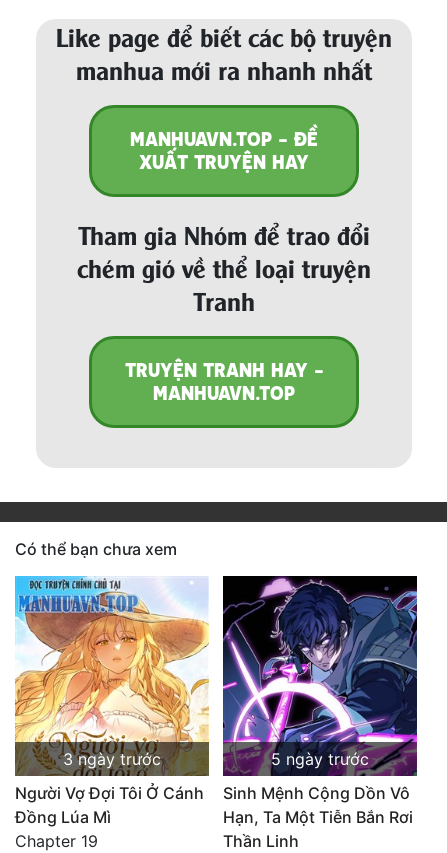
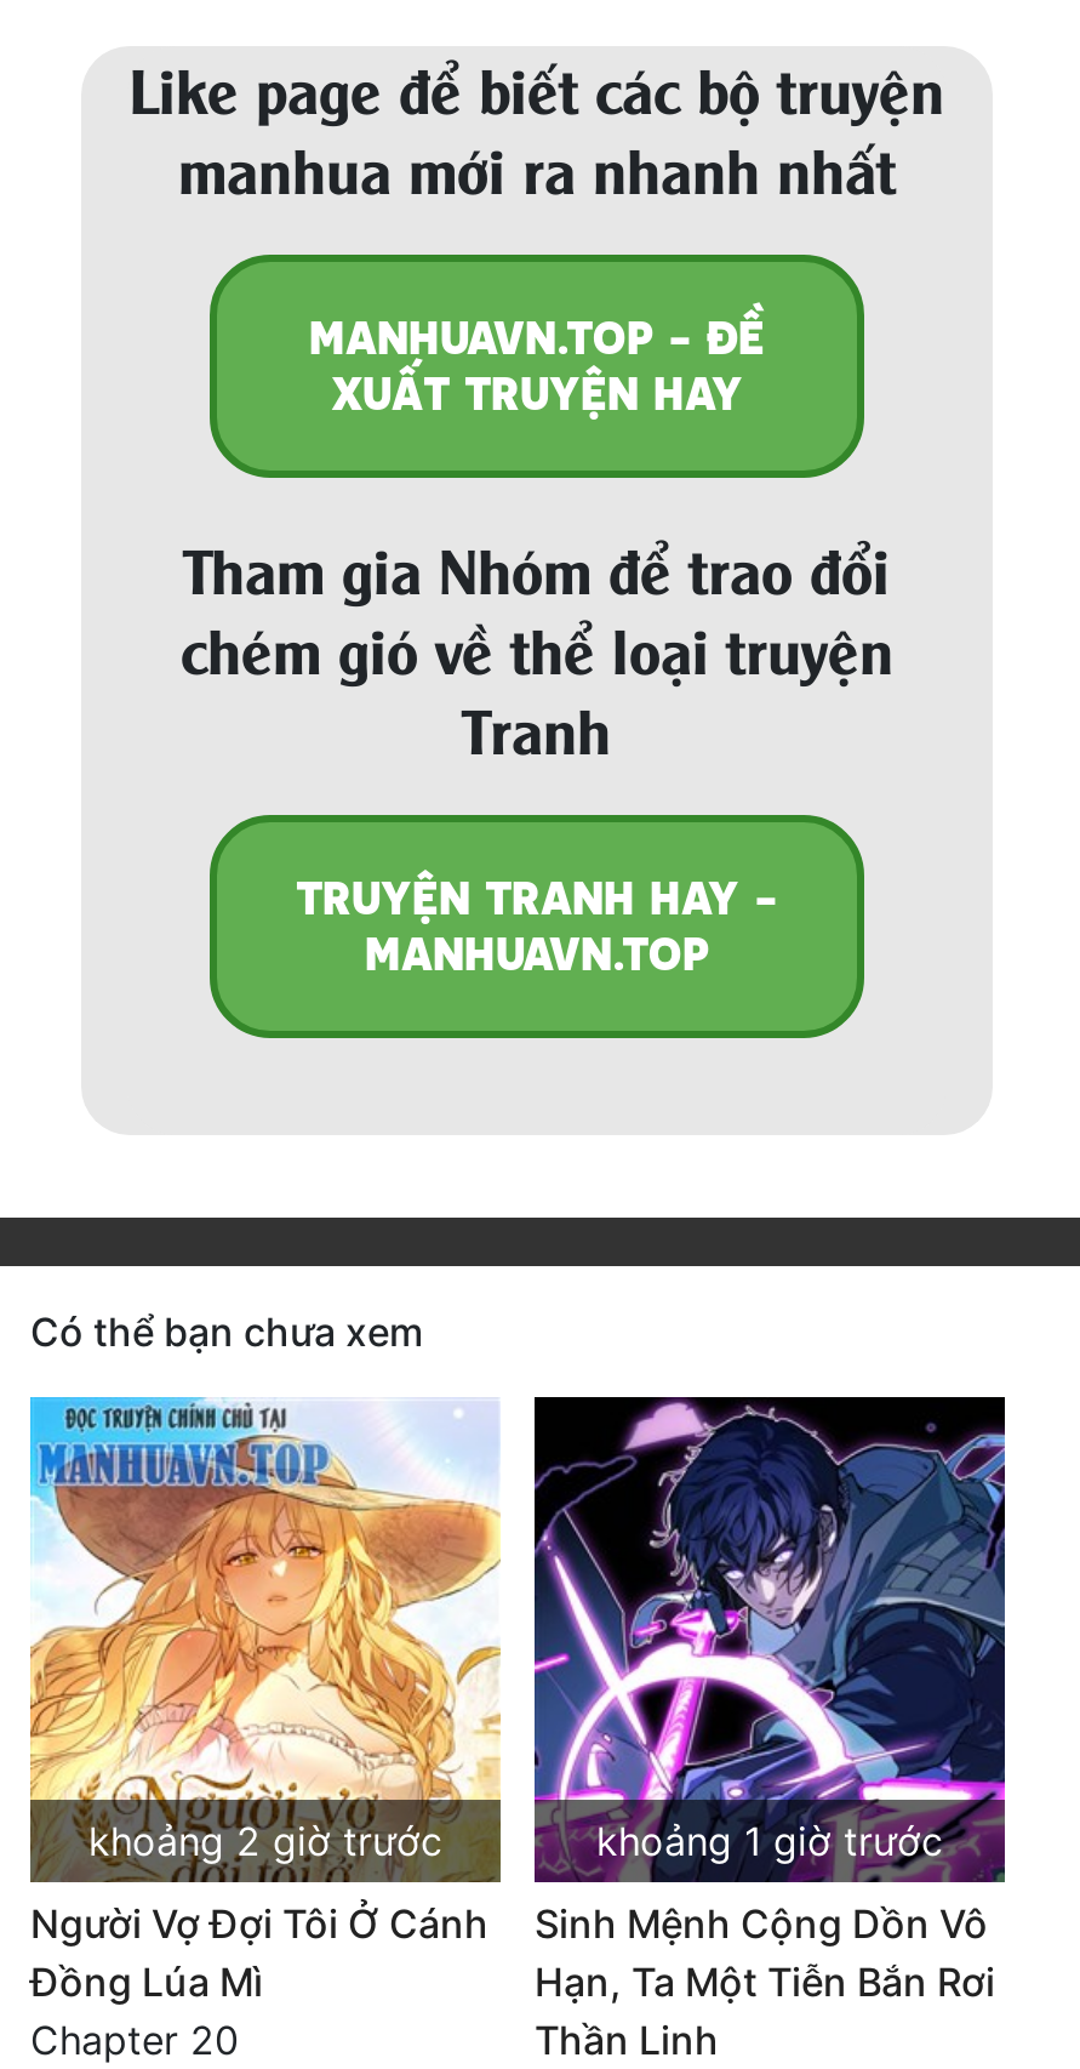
- 3 ngày trước
+ khoảng 2 giờ trước

- 5 ngày trước
+ khoảng 1 giờ trước

- Chapter 19
+ Chapter 20
